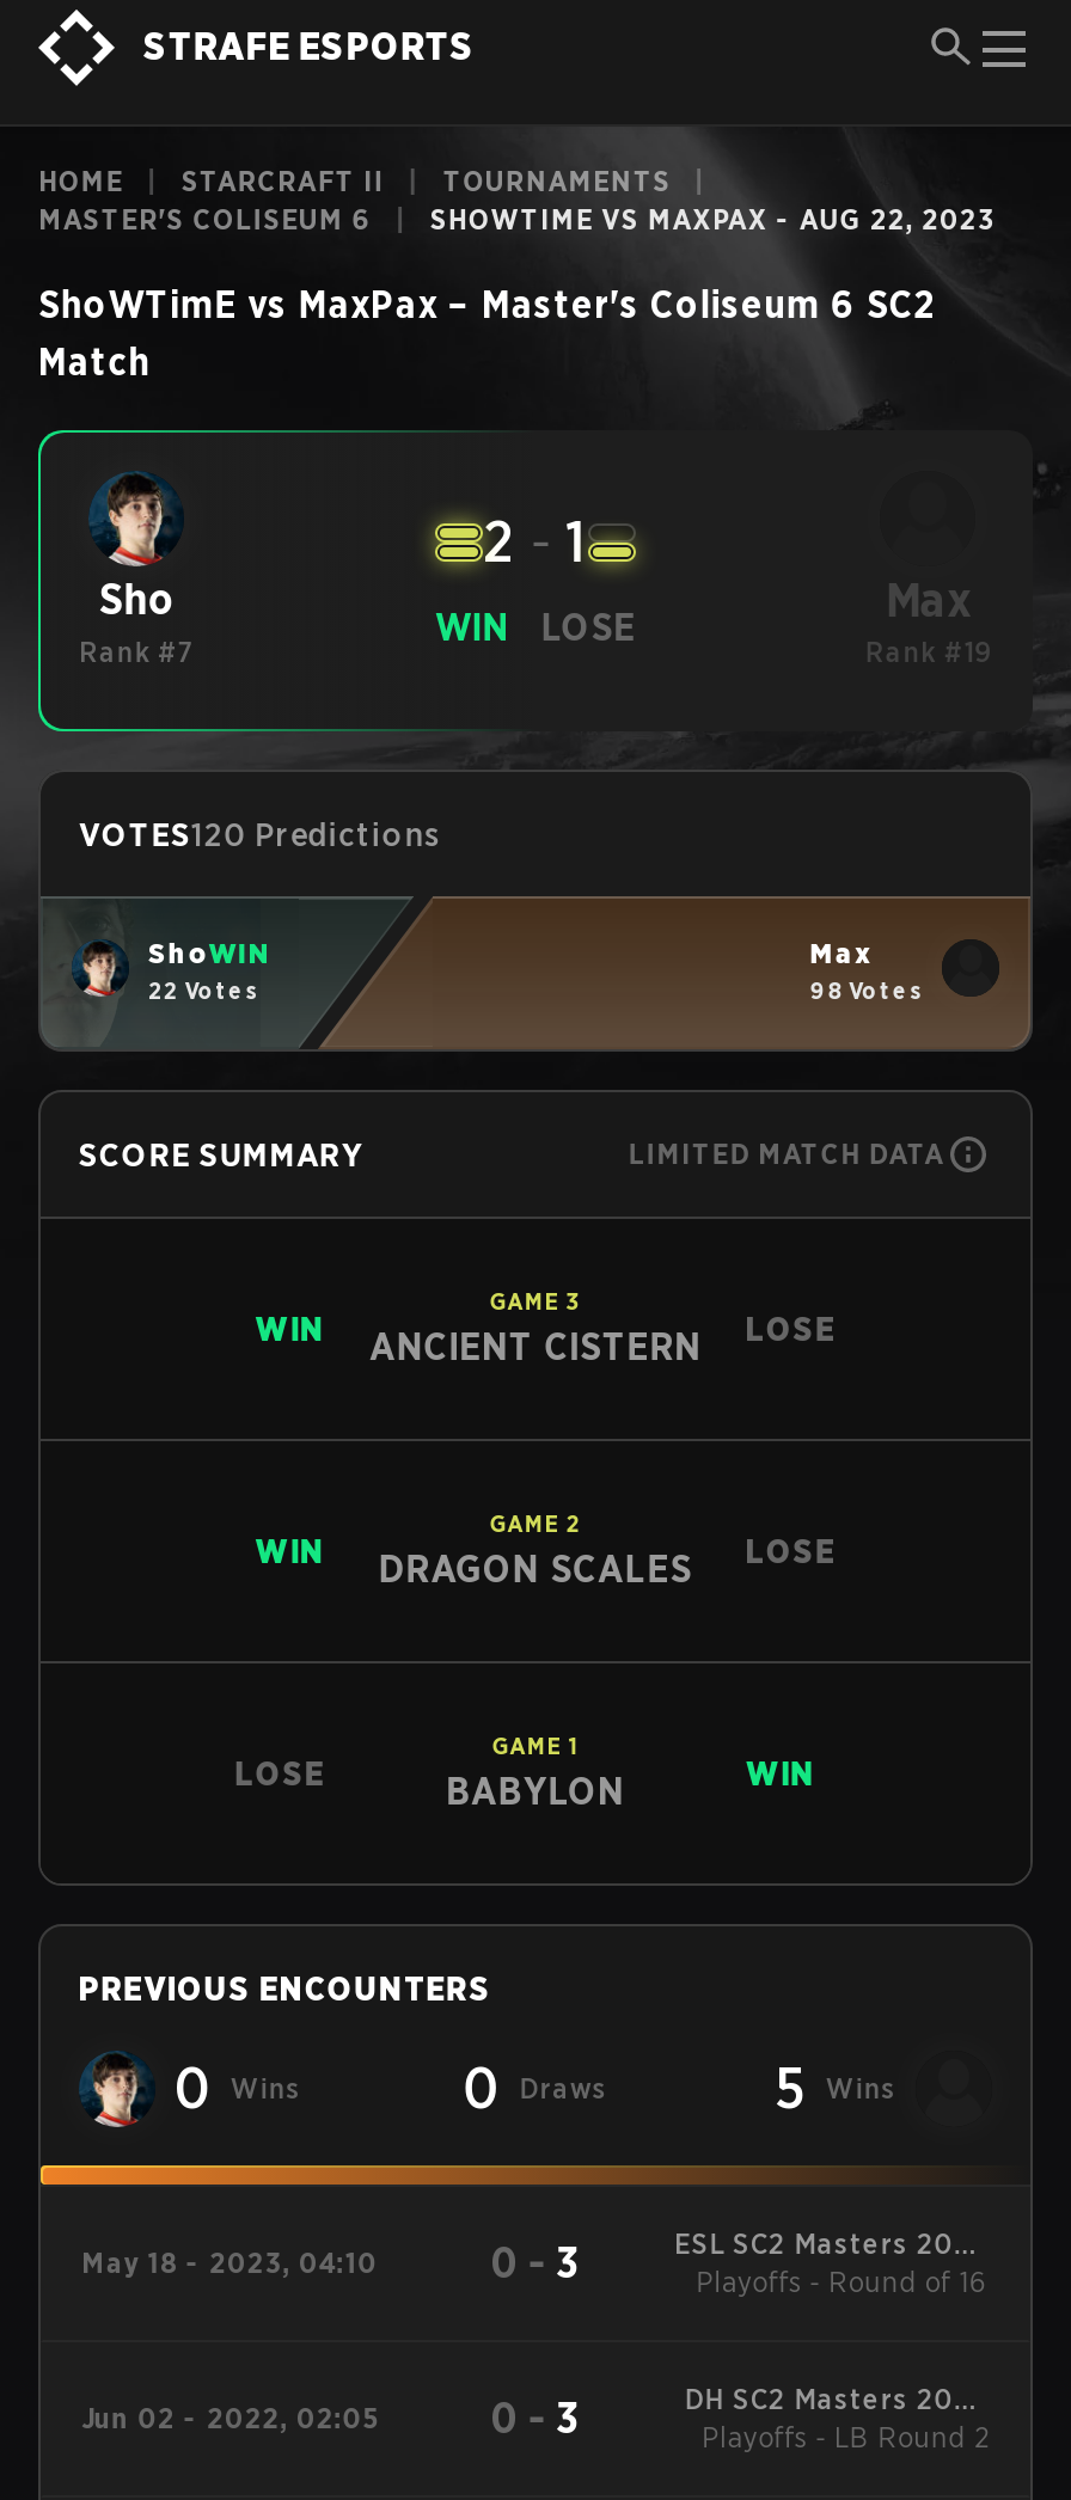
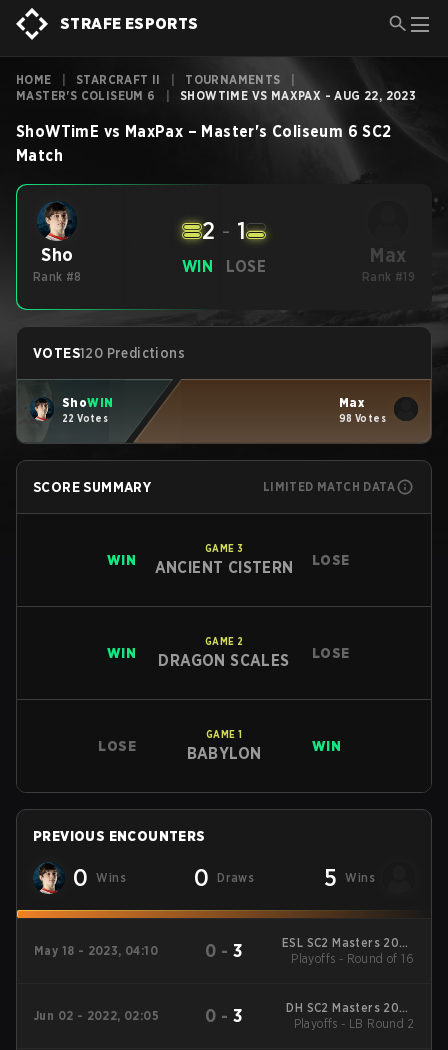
- Rank #7
+ Rank #8
